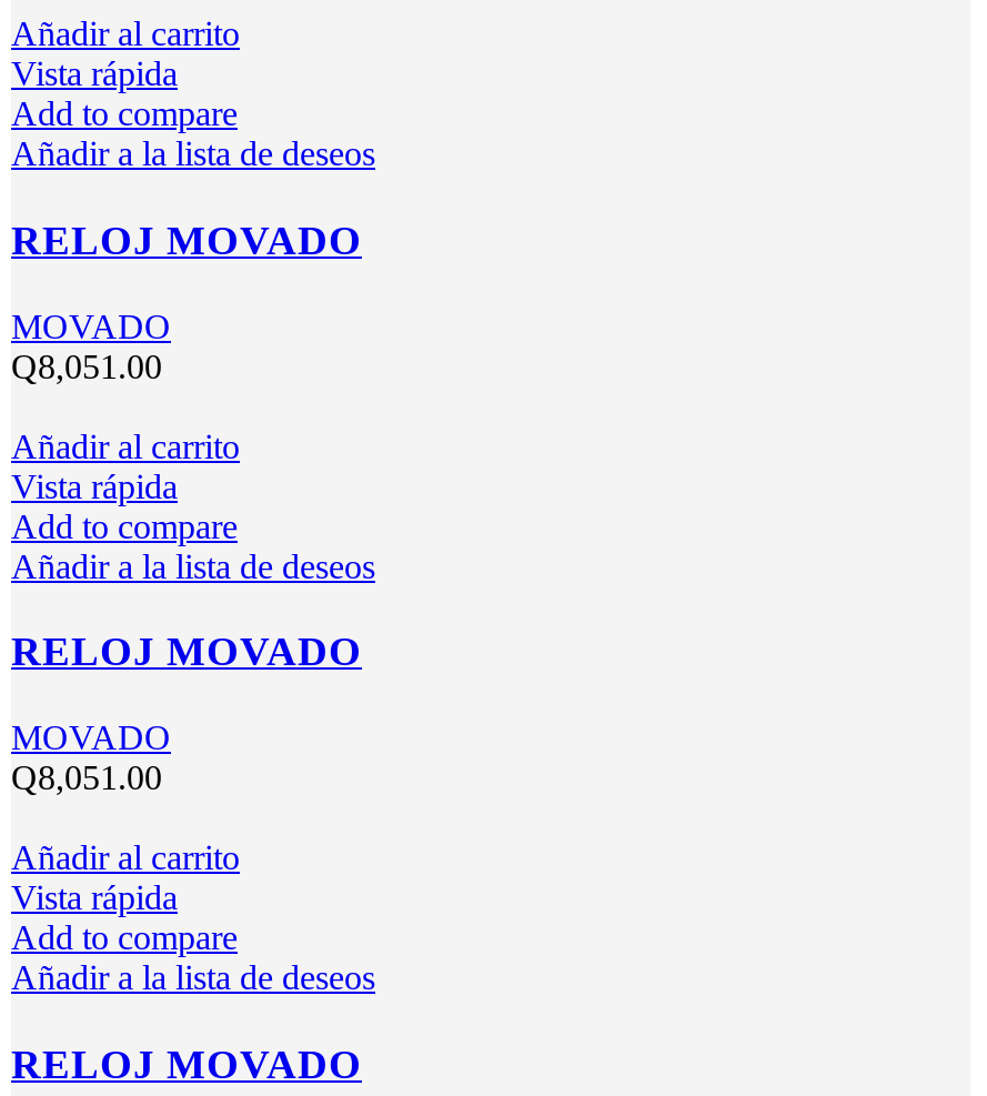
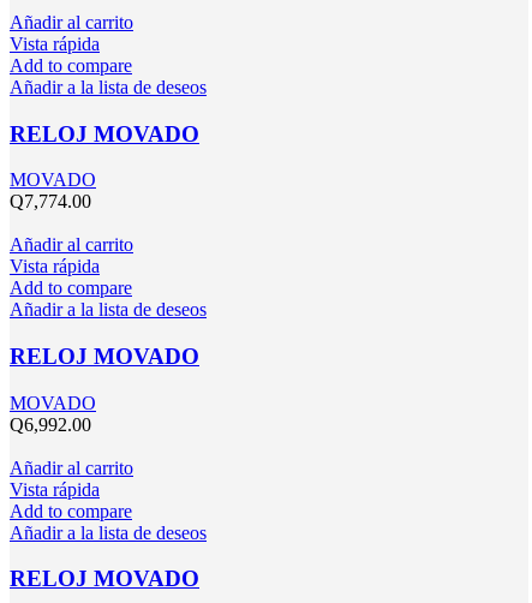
- Q8,051.00
+ Q7,774.00

- Q8,051.00
+ Q6,992.00
